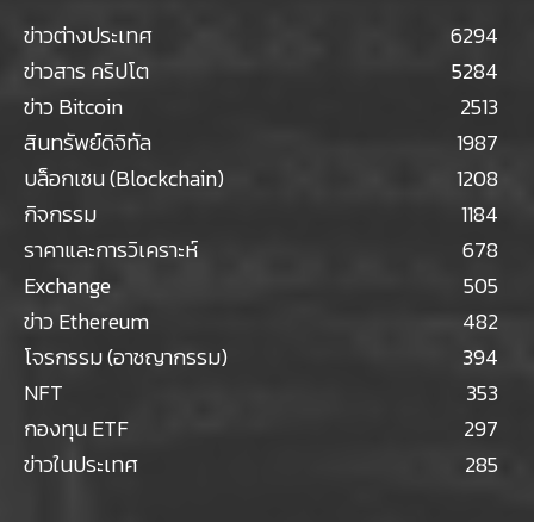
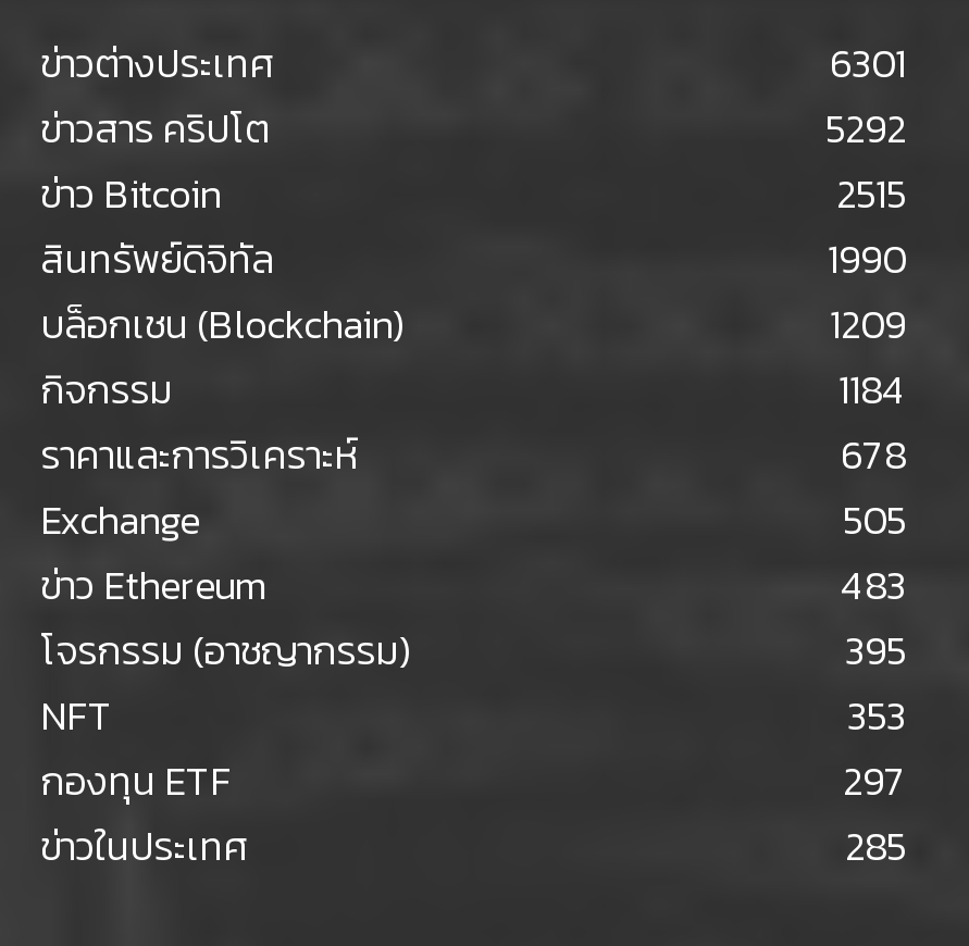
- 6294
+ 6301

- 5284
+ 5292

- 2513
+ 2515

- 1987
+ 1990

- 1208
+ 1209

- 482
+ 483

- 394
+ 395
